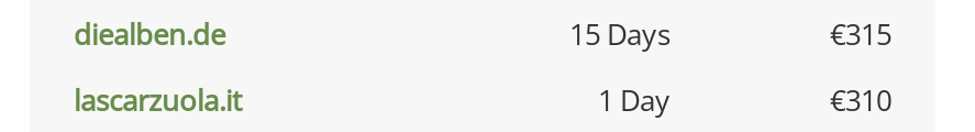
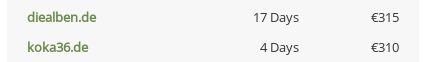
- 15 Days
+ 17 Days

- lascarzuola.it
- 1 Day
+ koka36.de
+ 4 Days
